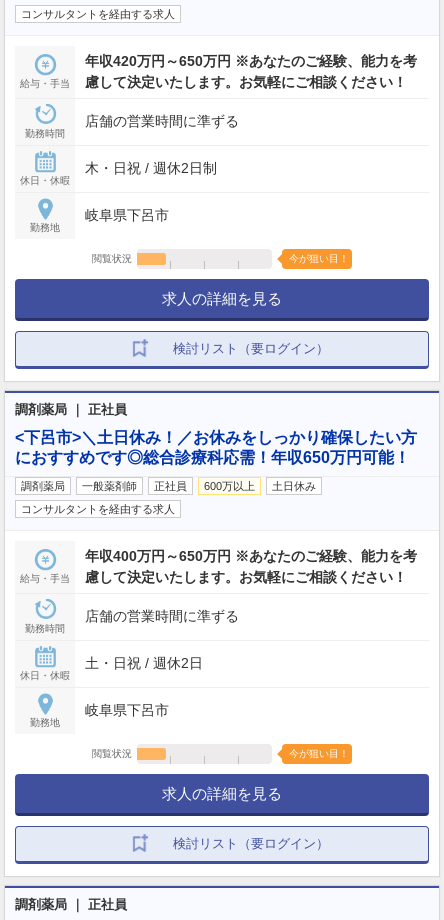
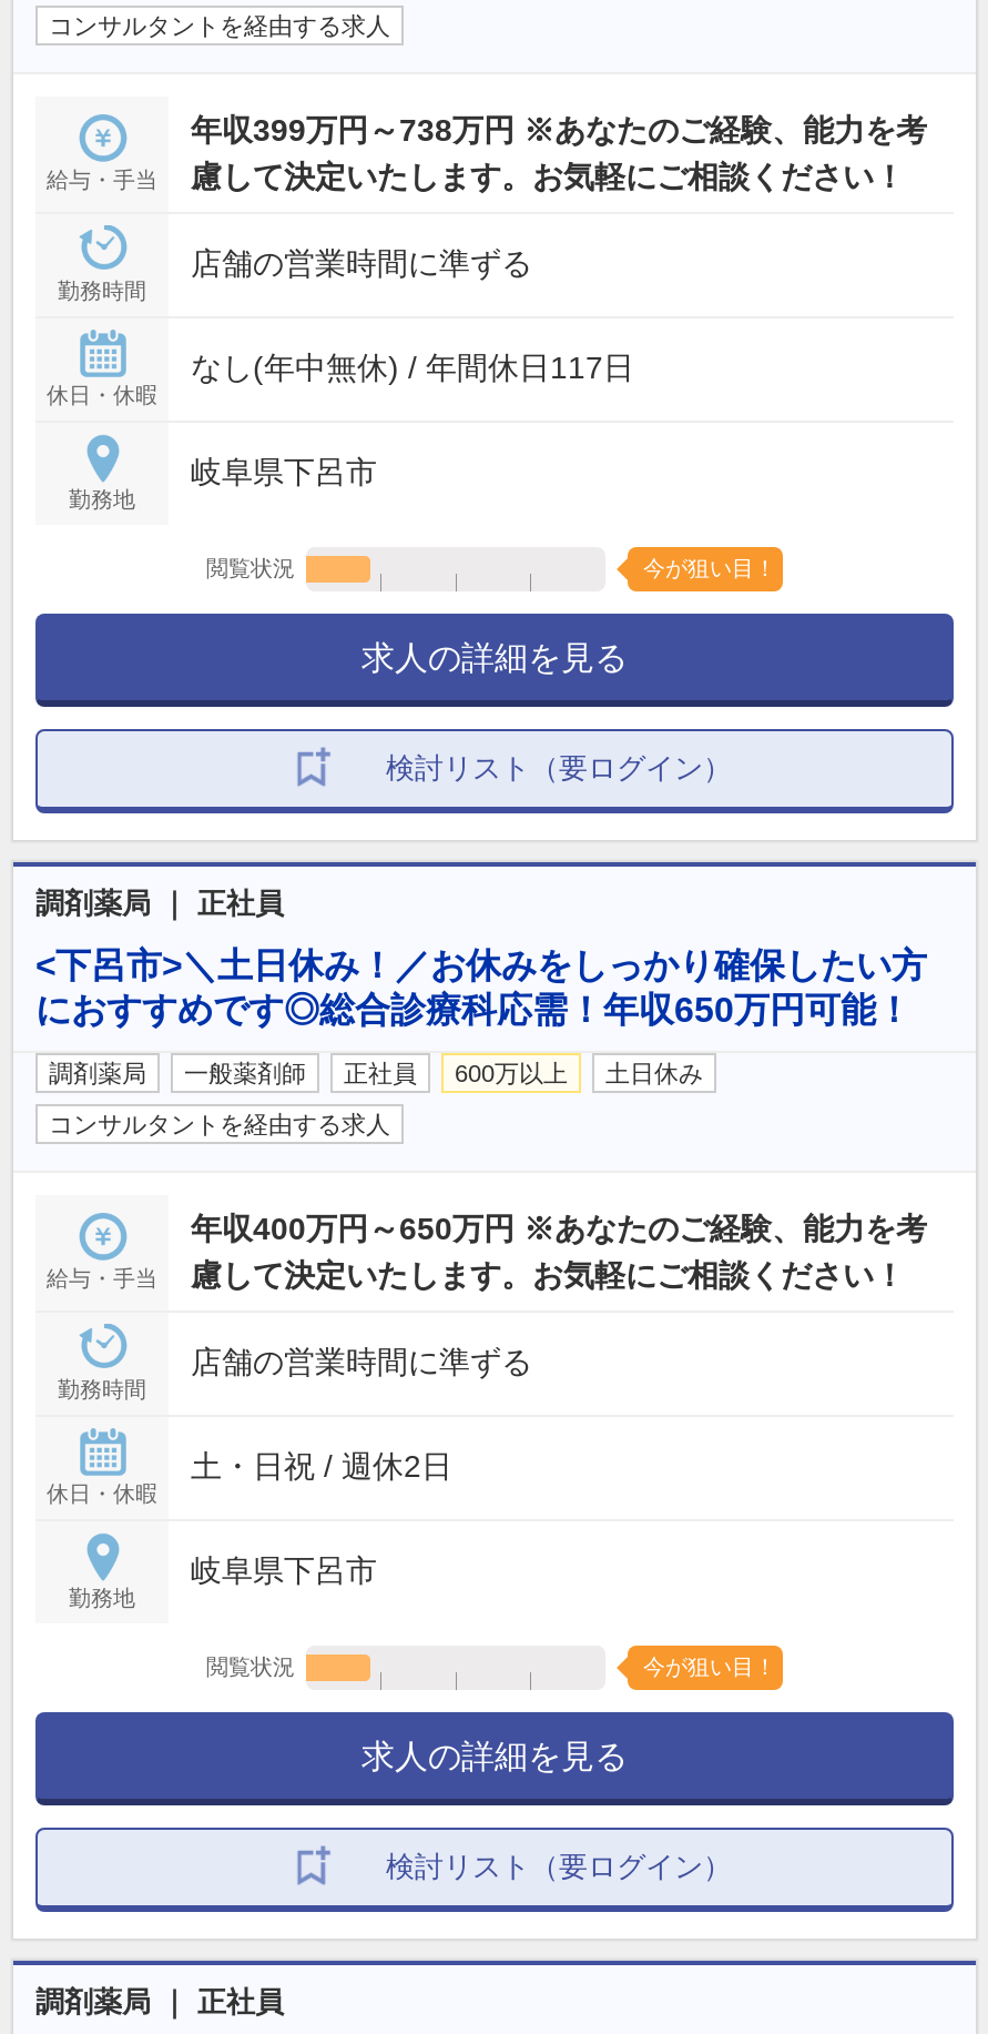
- 年収420万円～650万円 ※あなたのご経験、能力を考
+ 年収399万円～738万円 ※あなたのご経験、能力を考

- 木・日祝 / 週休2日制
+ なし(年中無休) / 年間休日117日
